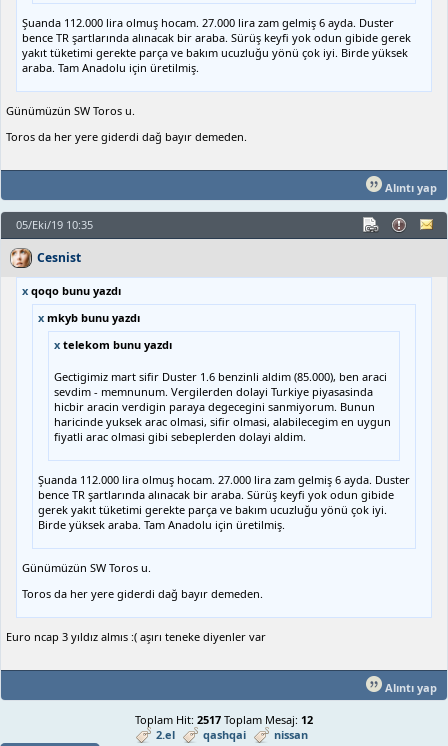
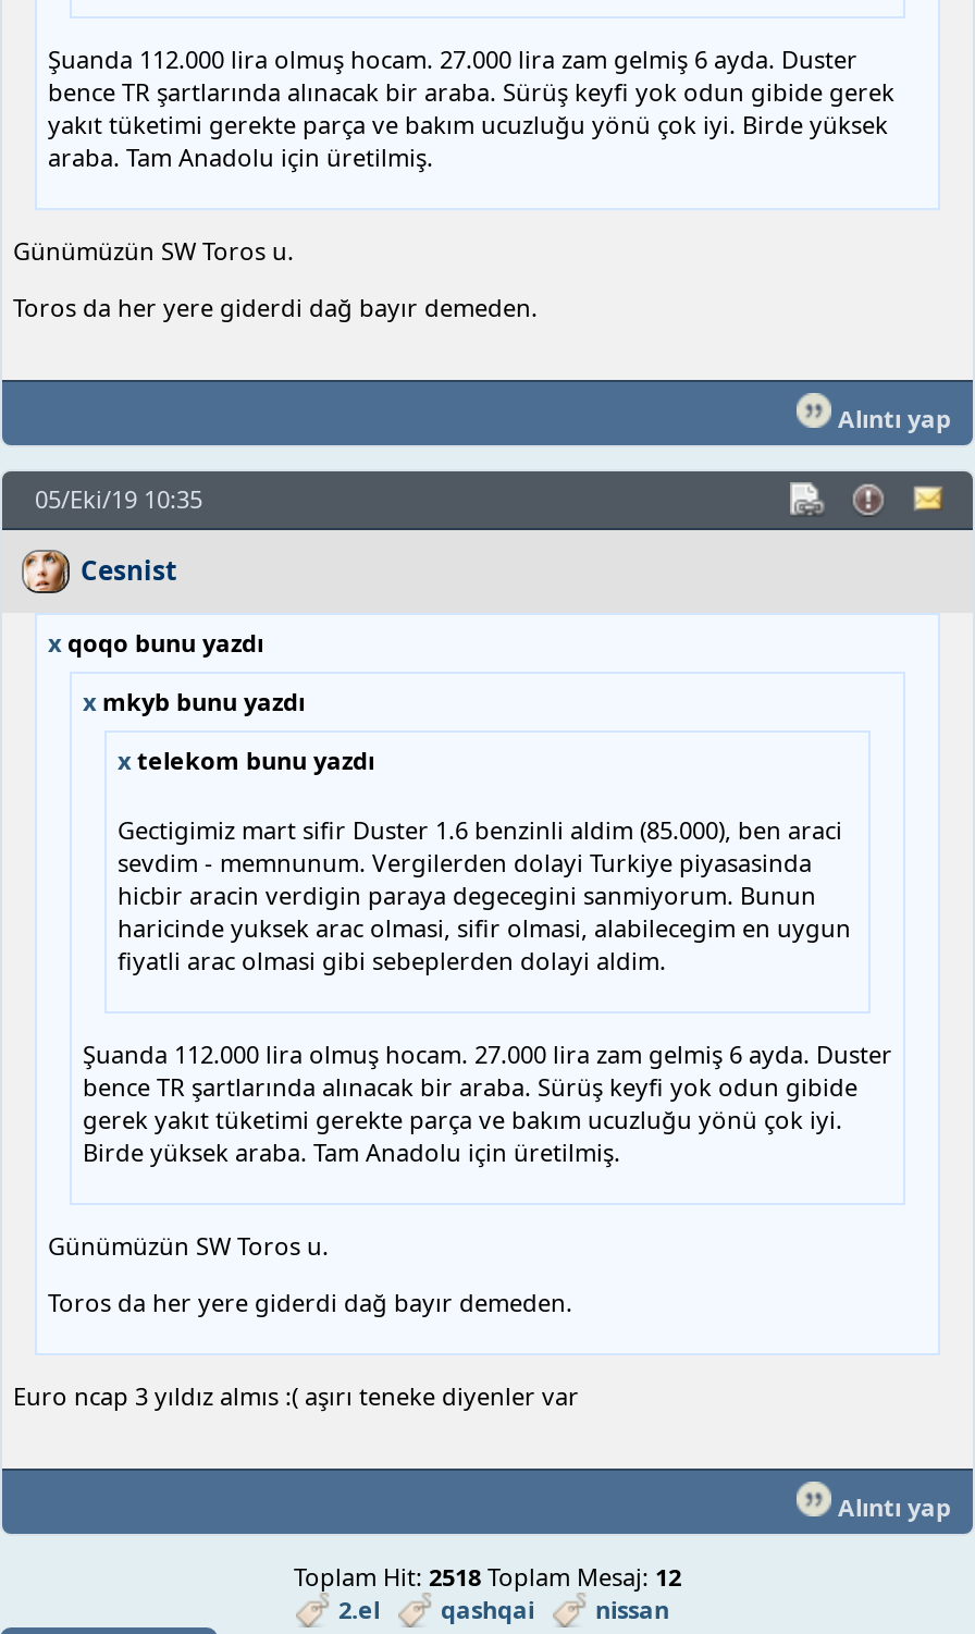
- Toplam Hit: 2517 Toplam Mesaj: 12
+ Toplam Hit: 2518 Toplam Mesaj: 12
